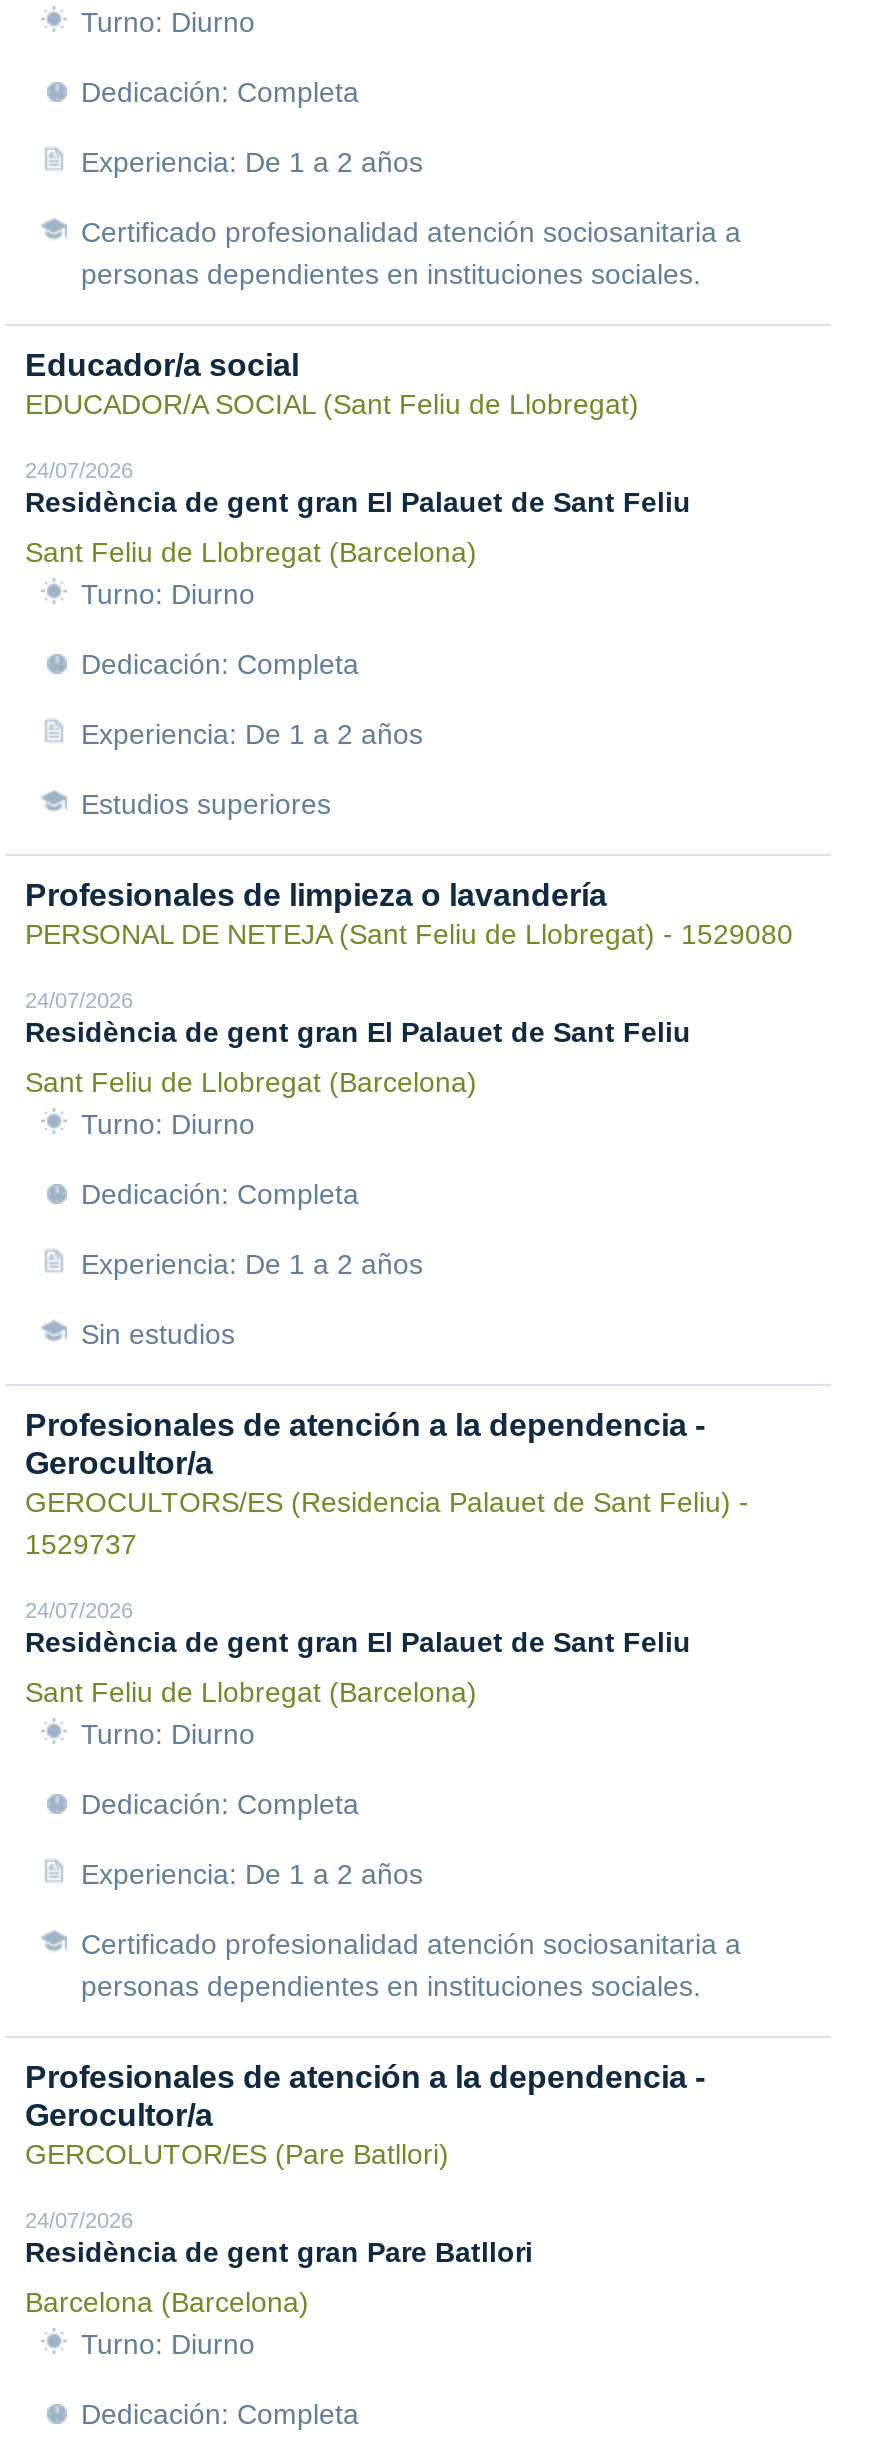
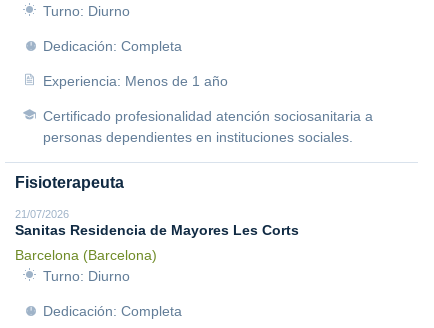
- Experiencia: De 1 a 2 años
+ Experiencia: Menos de 1 año

- Educador/a social
- EDUCADOR/A SOCIAL (Sant Feliu de Llobregat)
- 24/07/2026
- Residència de gent gran El Palauet de Sant Feliu
- Sant Feliu de Llobregat (Barcelona)
- Turno: Diurno
- Dedicación: Completa
- Experiencia: De 1 a 2 años
- Estudios superiores
- Profesionales de limpieza o lavandería
- PERSONAL DE NETEJA (Sant Feliu de Llobregat) - 1529080
- 24/07/2026
- Residència de gent gran El Palauet de Sant Feliu
- Sant Feliu de Llobregat (Barcelona)
- Turno: Diurno
- Dedicación: Completa
- Experiencia: De 1 a 2 años
- Sin estudios
- Profesionales de atención a la dependencia -
- Gerocultor/a
- GEROCULTORS/ES (Residencia Palauet de Sant Feliu) -
- 1529737
- 24/07/2026
- Residència de gent gran El Palauet de Sant Feliu
- Sant Feliu de Llobregat (Barcelona)
- Turno: Diurno
- Dedicación: Completa
- Experiencia: De 1 a 2 años
- Certificado profesionalidad atención sociosanitaria a
- personas dependientes en instituciones sociales.
- Profesionales de atención a la dependencia -
- Gerocultor/a
- GERCOLUTOR/ES (Pare Batllori)
- 24/07/2026
- Residència de gent gran Pare Batllori
+ Fisioterapeuta
+ 21/07/2026
+ Sanitas Residencia de Mayores Les Corts
